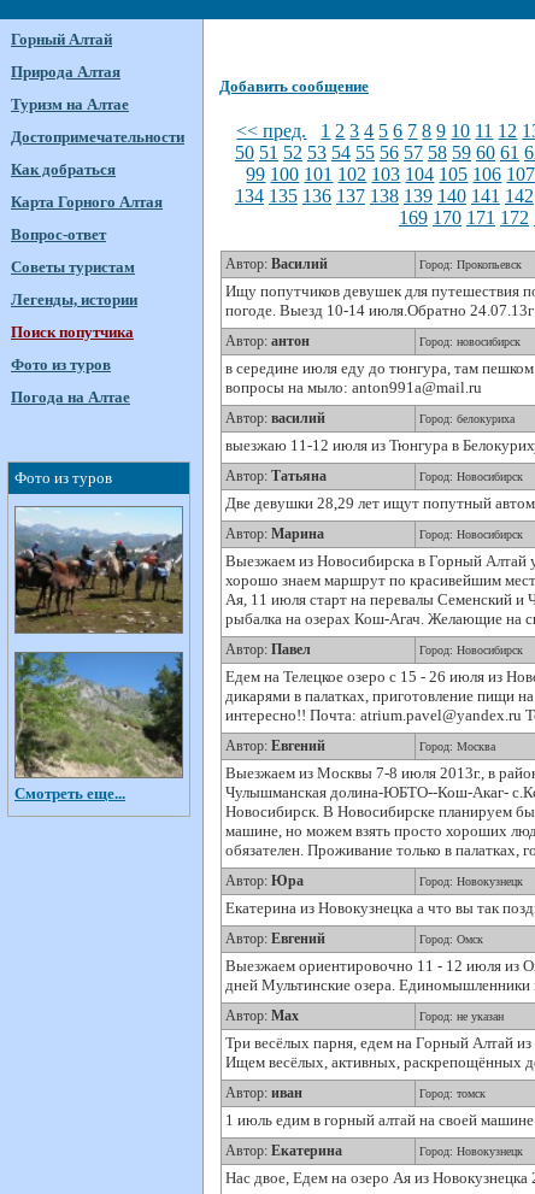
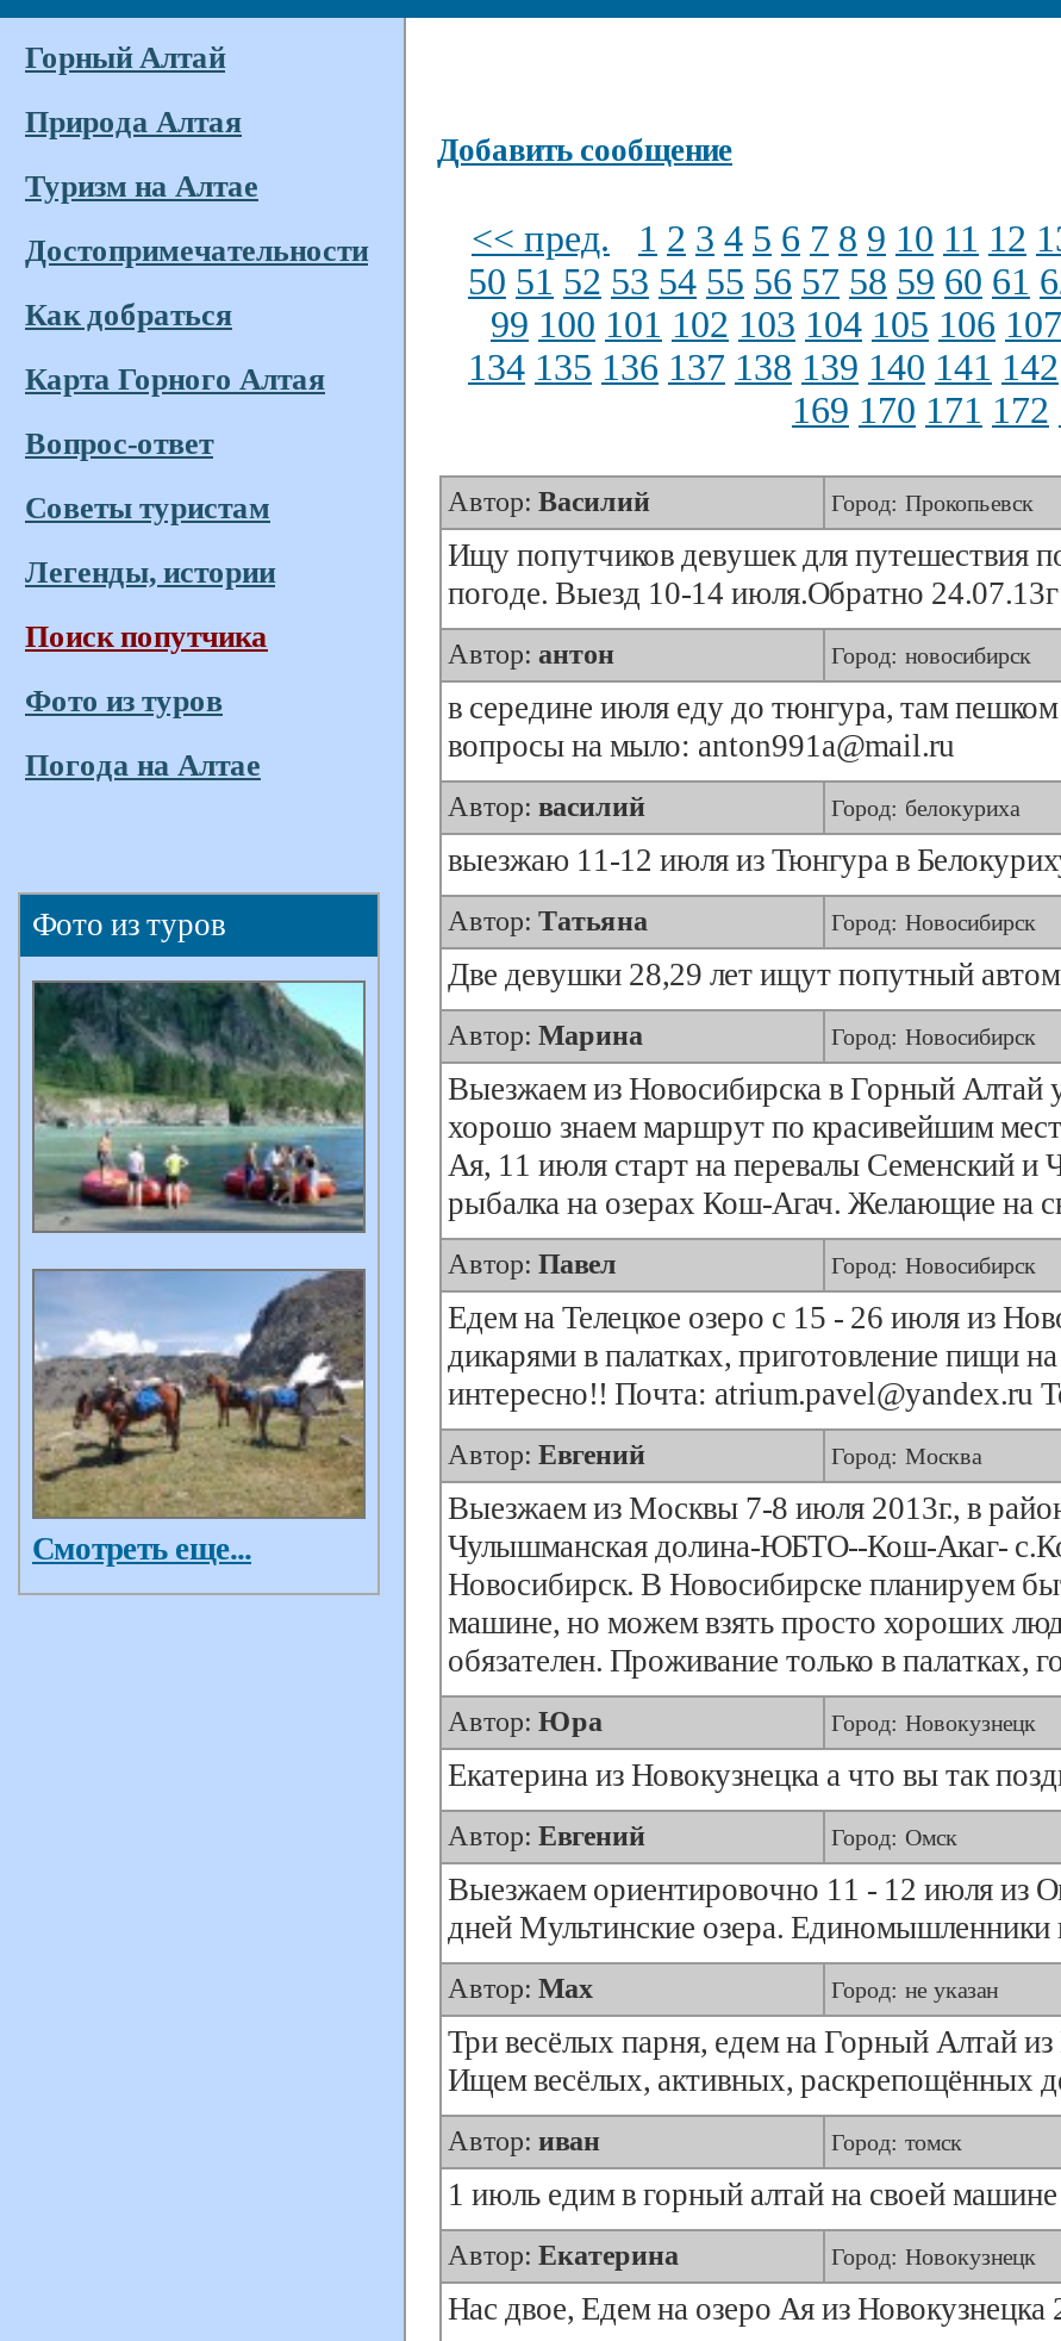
- [image]
+ [image]

- [image]
+ [image]
